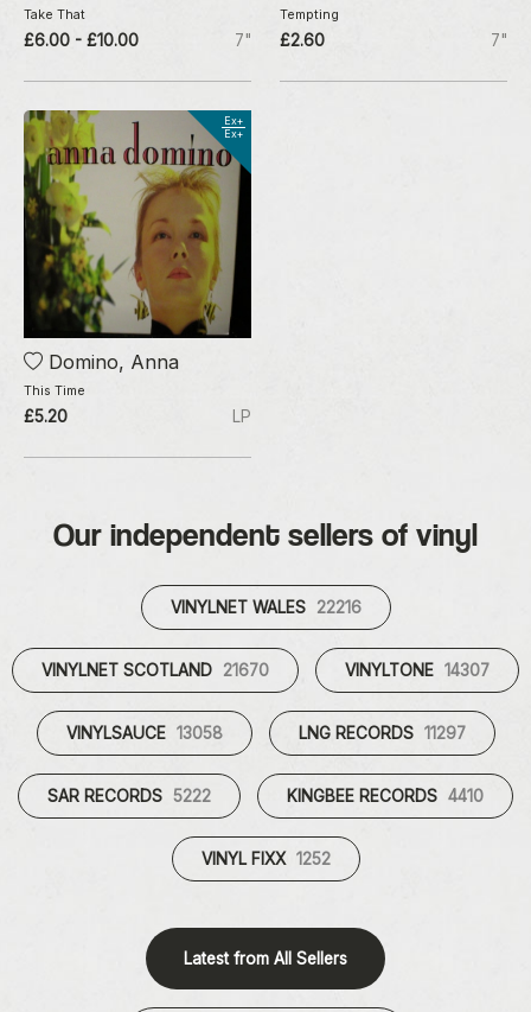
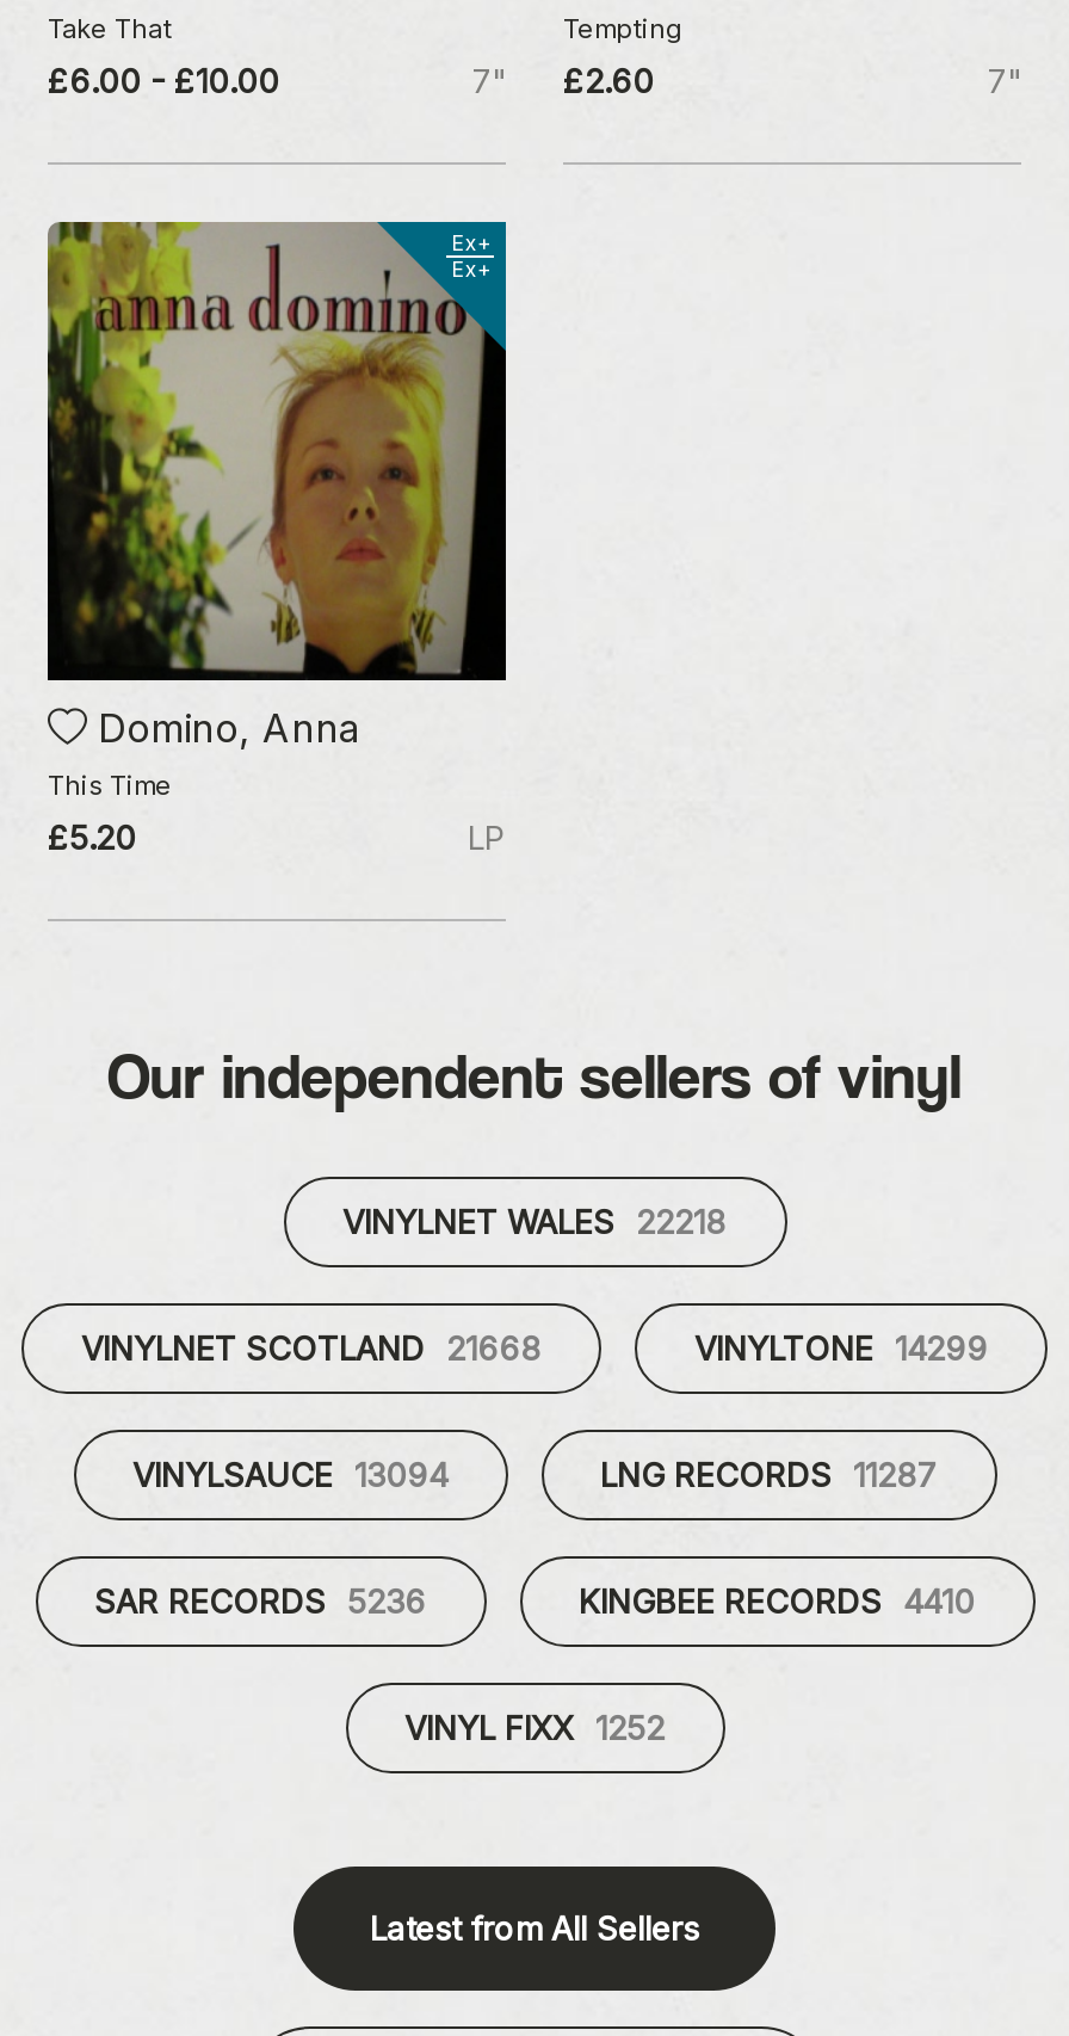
- VINYLNET WALES 22216
+ VINYLNET WALES 22218

- VINYLNET SCOTLAND 21670
+ VINYLNET SCOTLAND 21668

- VINYLTONE 14307
+ VINYLTONE 14299

- VINYLSAUCE 13058
+ VINYLSAUCE 13094

- LNG RECORDS 11297
+ LNG RECORDS 11287

- SAR RECORDS 5222
+ SAR RECORDS 5236
